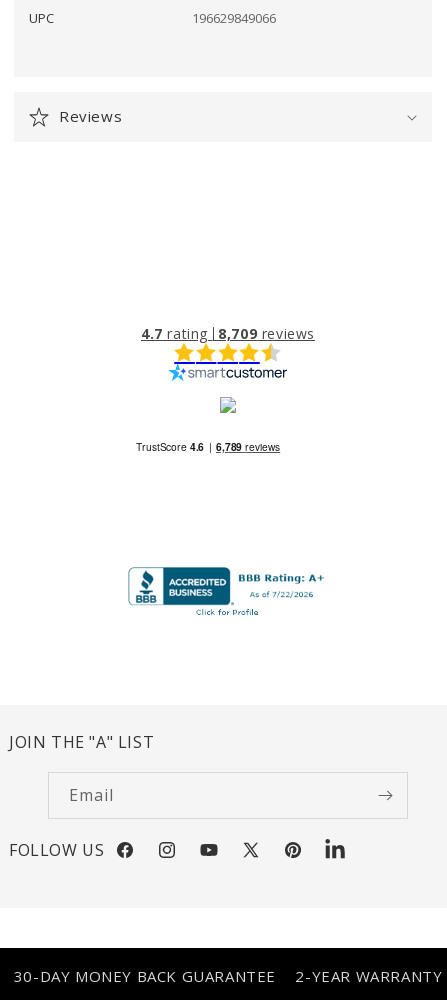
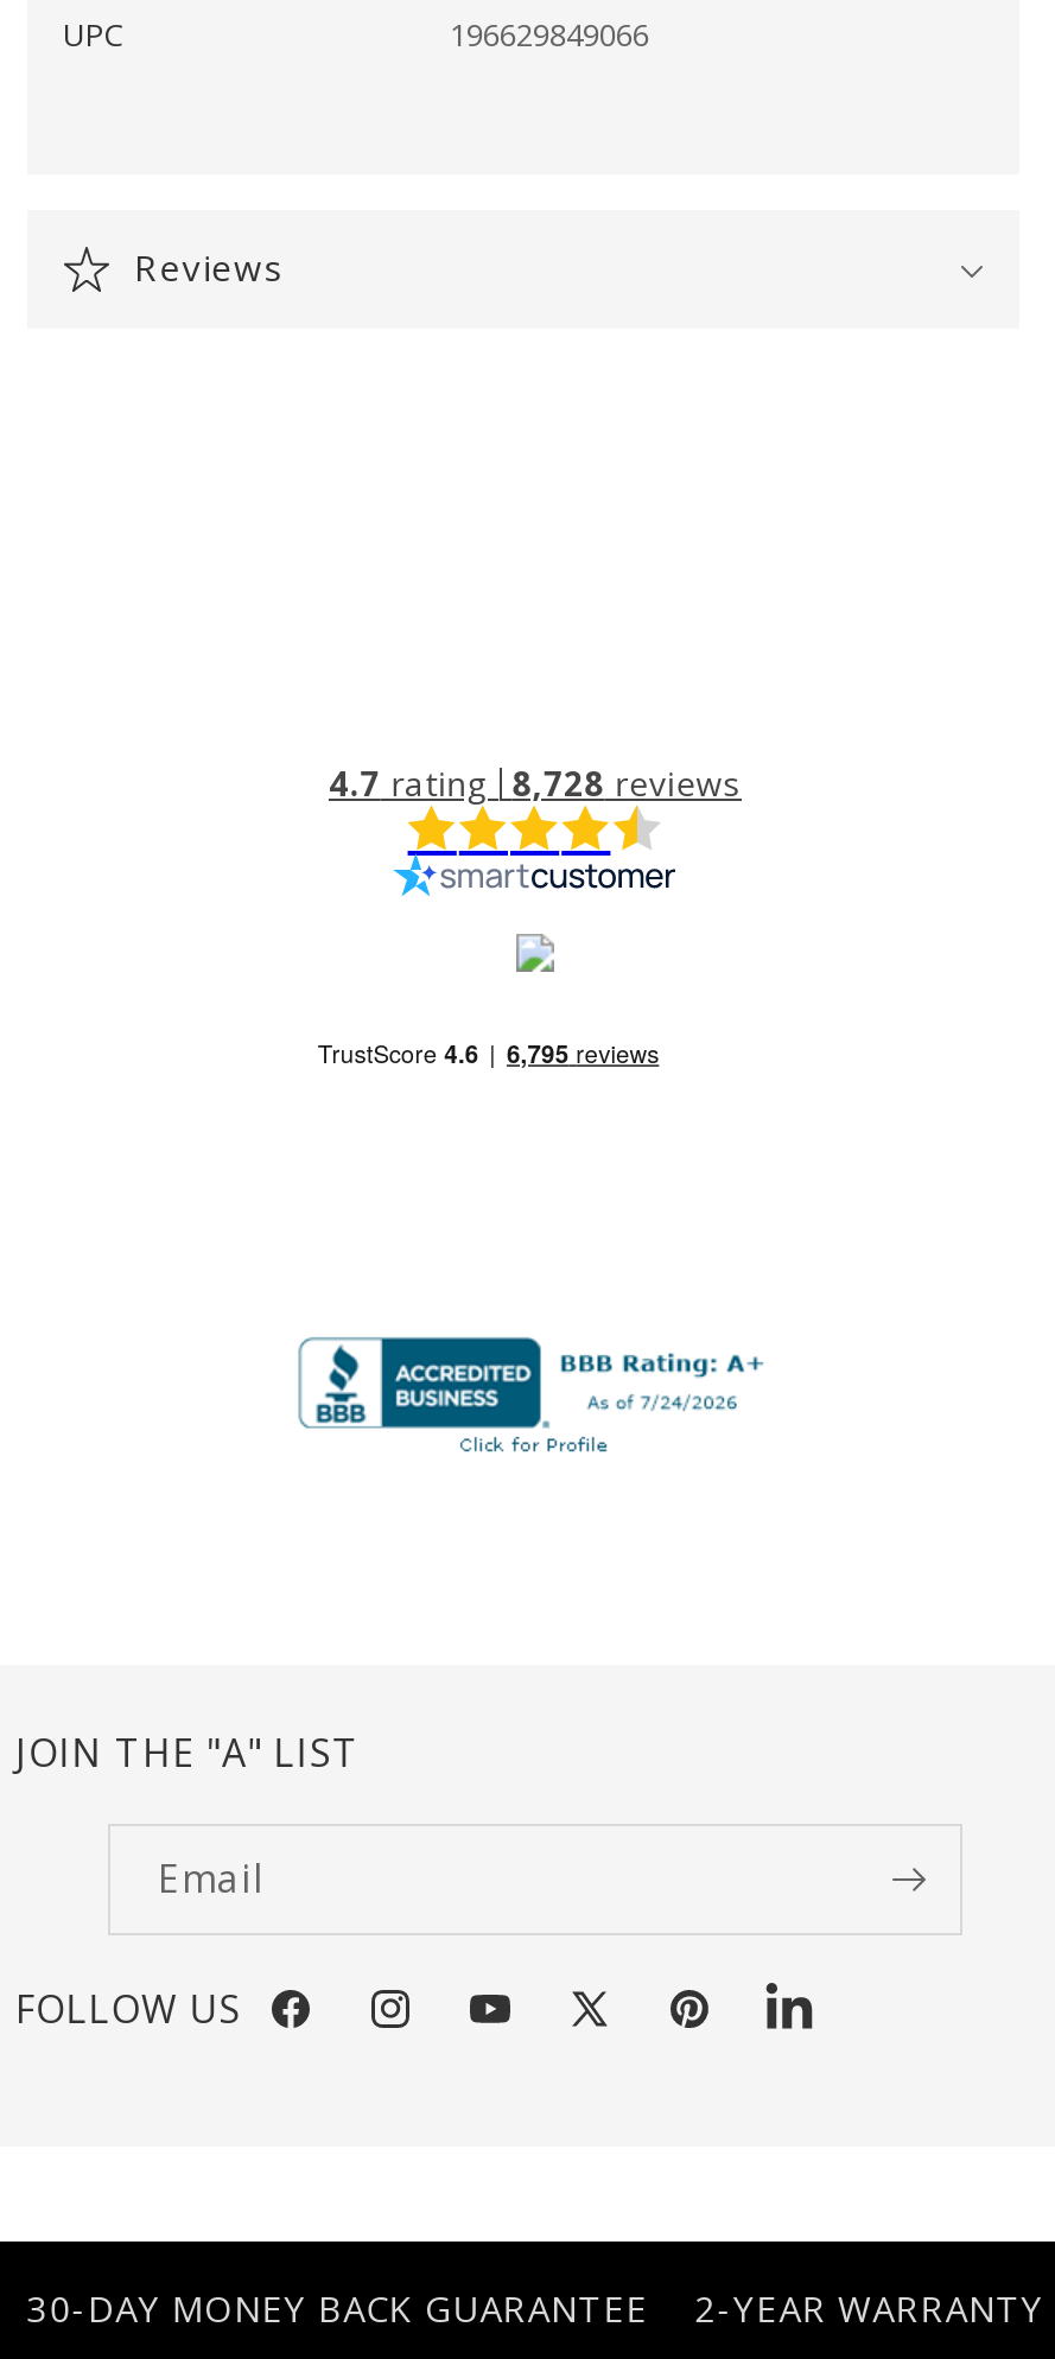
- 4.7 rating 8,709 reviews
+ 4.7 rating 8,728 reviews
